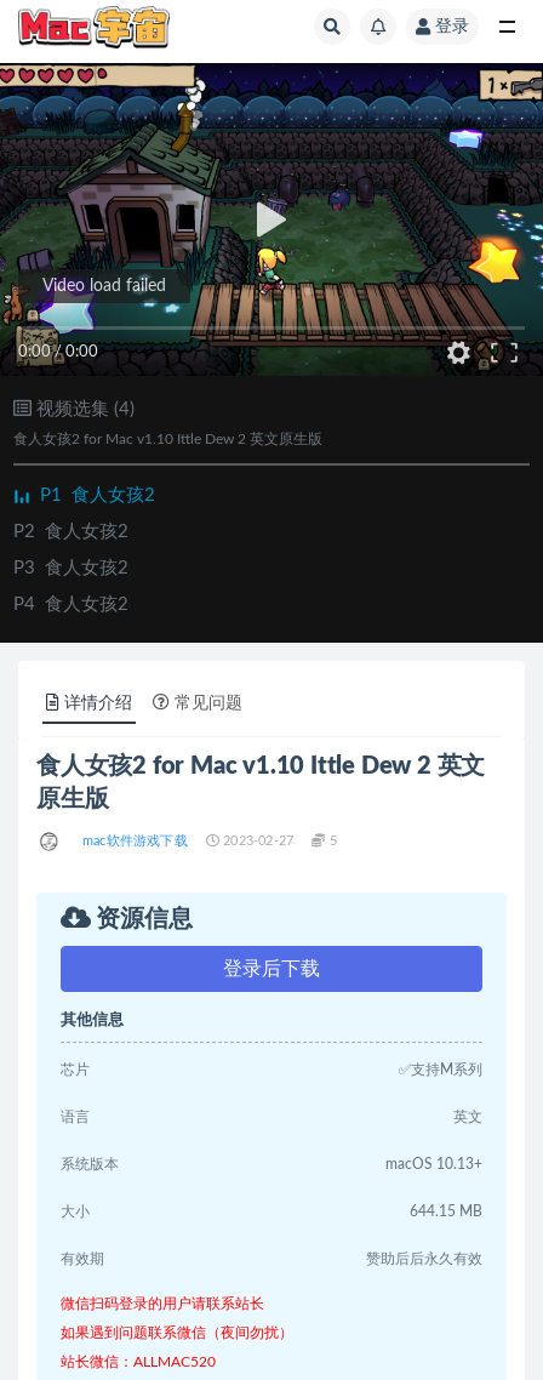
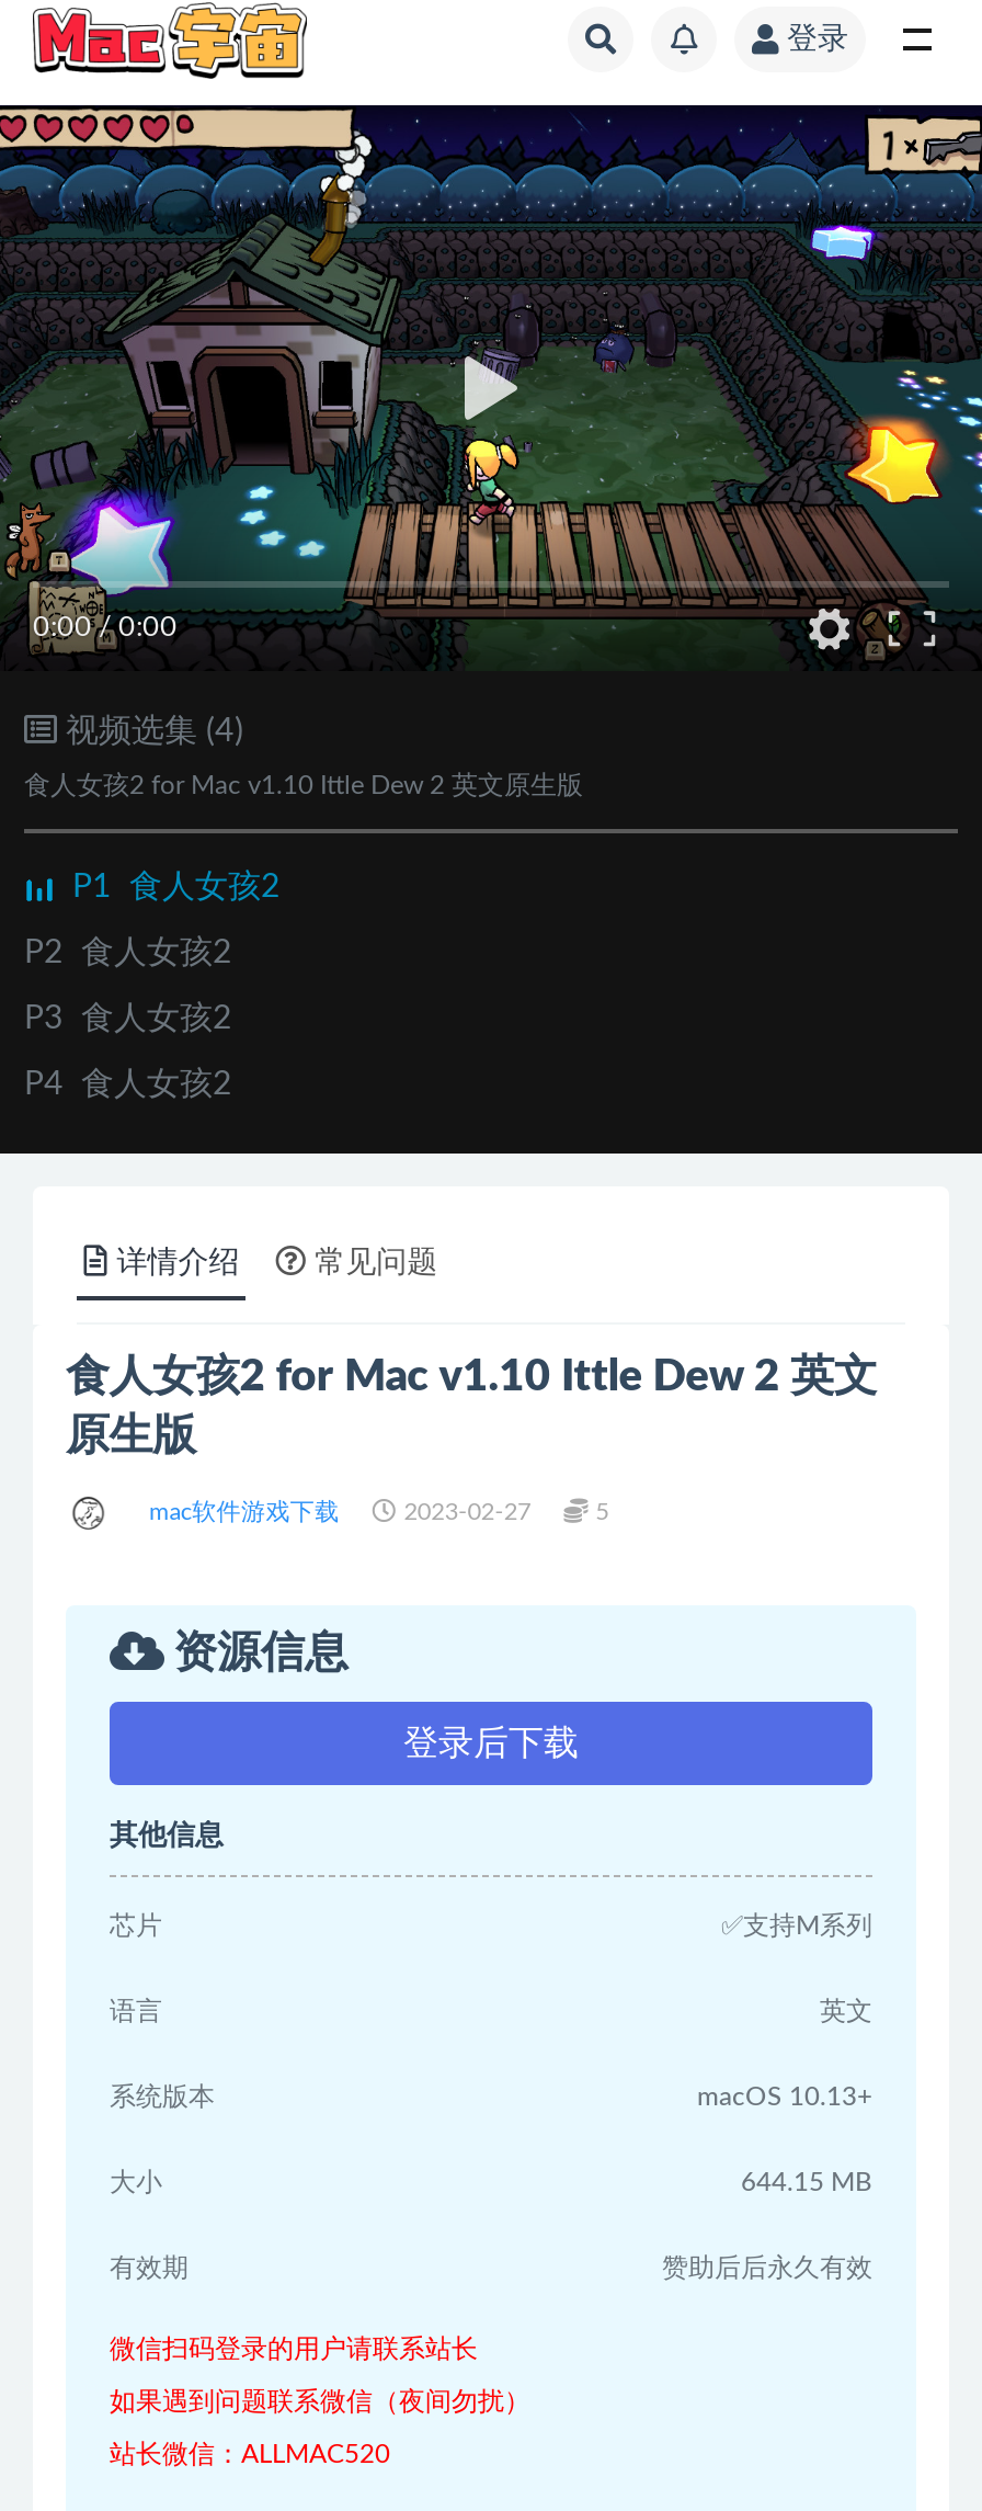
- Video load failed
